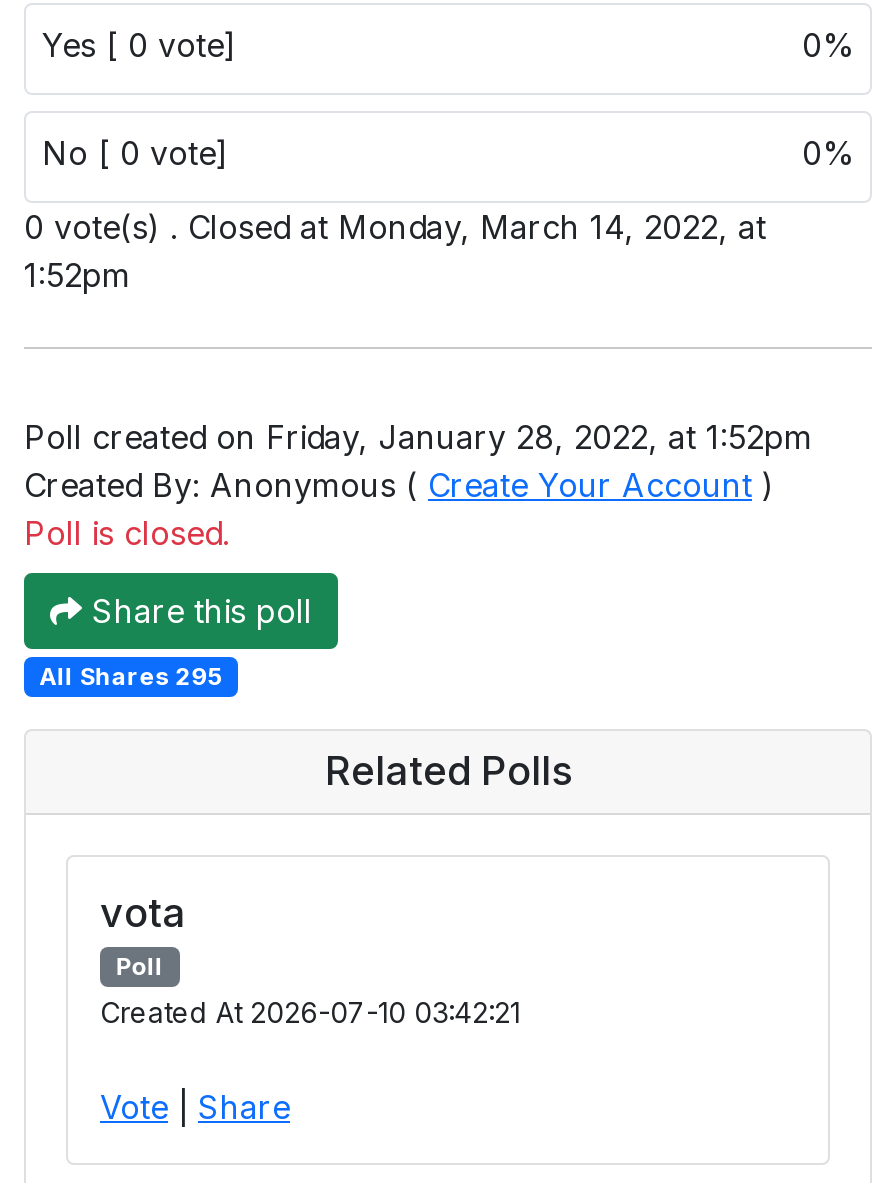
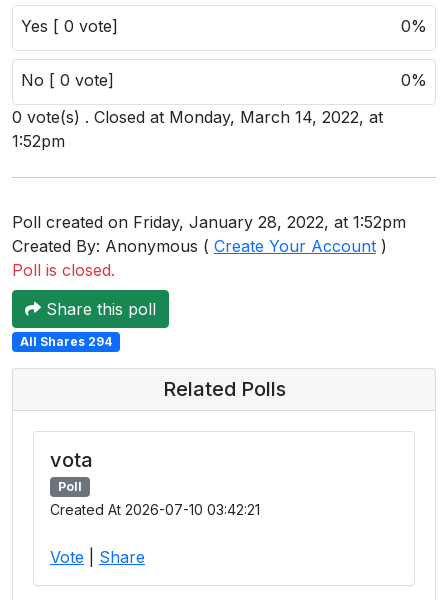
- All Shares 295
+ All Shares 294
